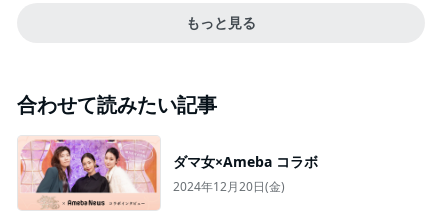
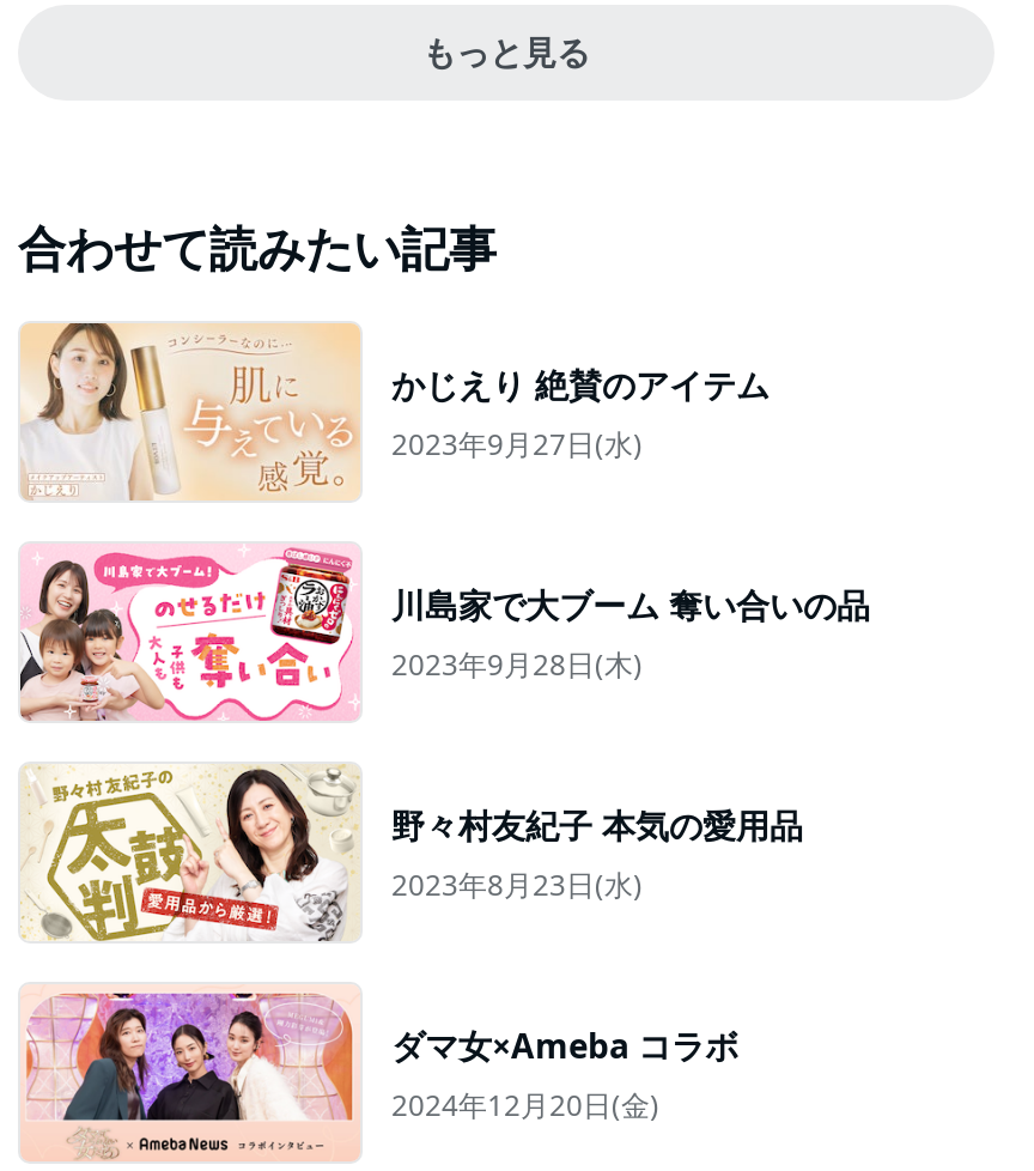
+ [image]
+ 川島家で大ブーム 奪い合いの品
+ 2023年9月28日(木)

+ [image]
+ 野々村友紀子 本気の愛用品
+ 2023年8月23日(水)

+ [image]
+ かじえり 絶賛のアイテム
+ 2023年9月27日(水)
